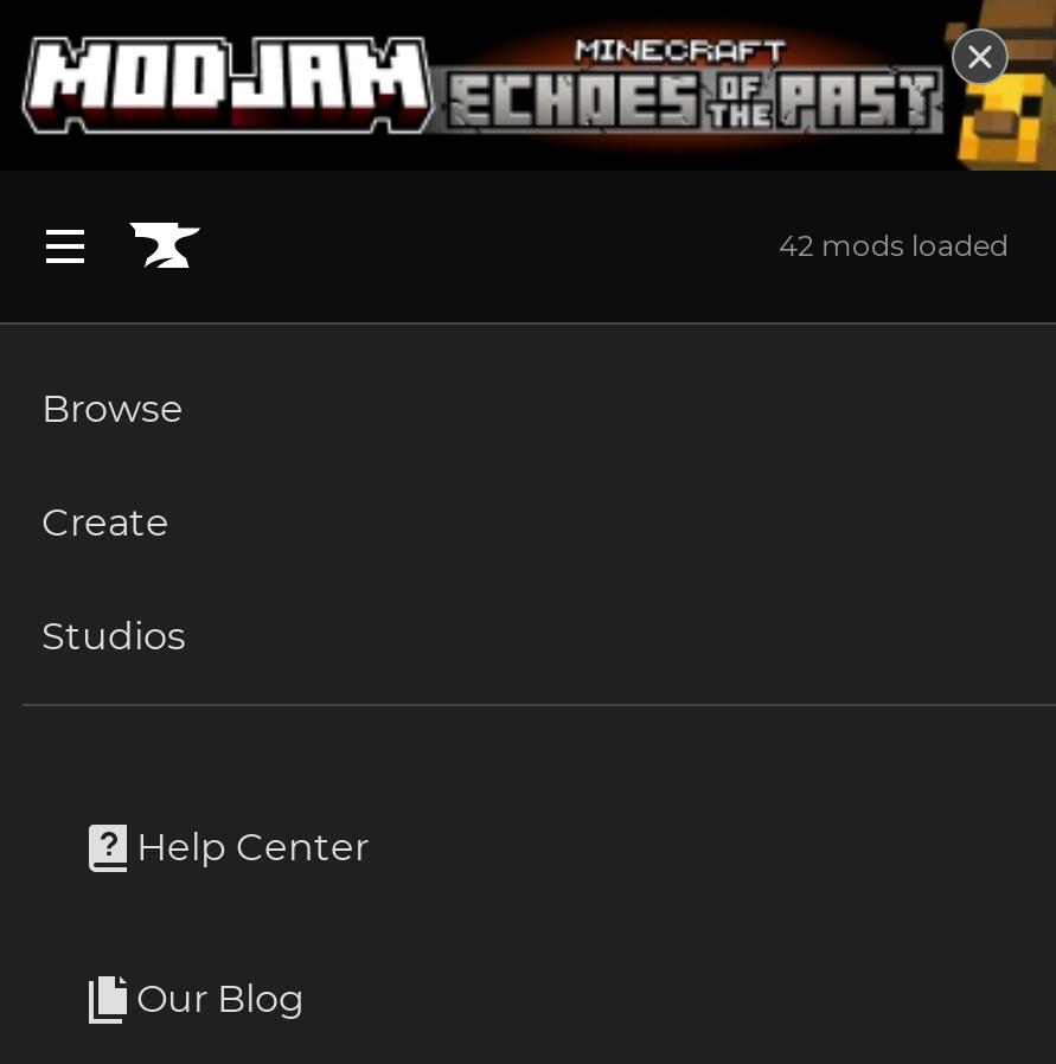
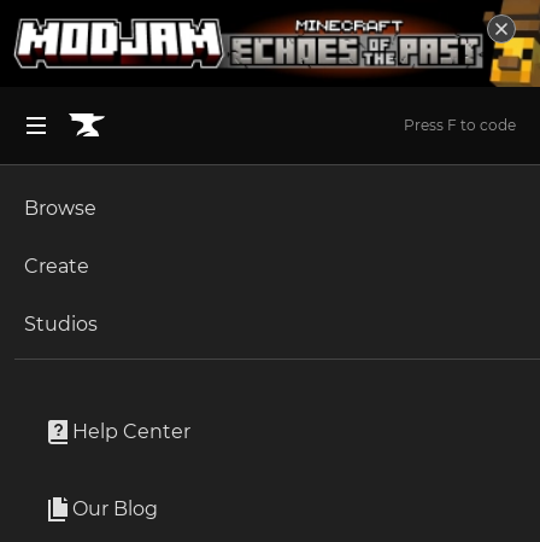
- 42 mods loaded
+ Press F to code
